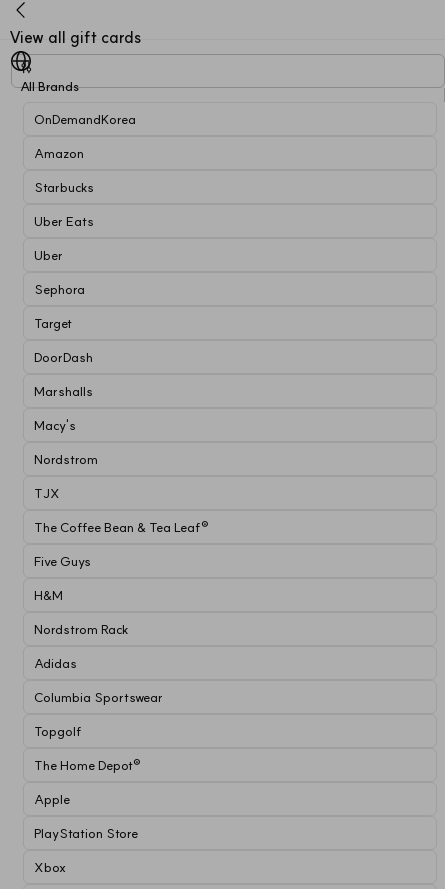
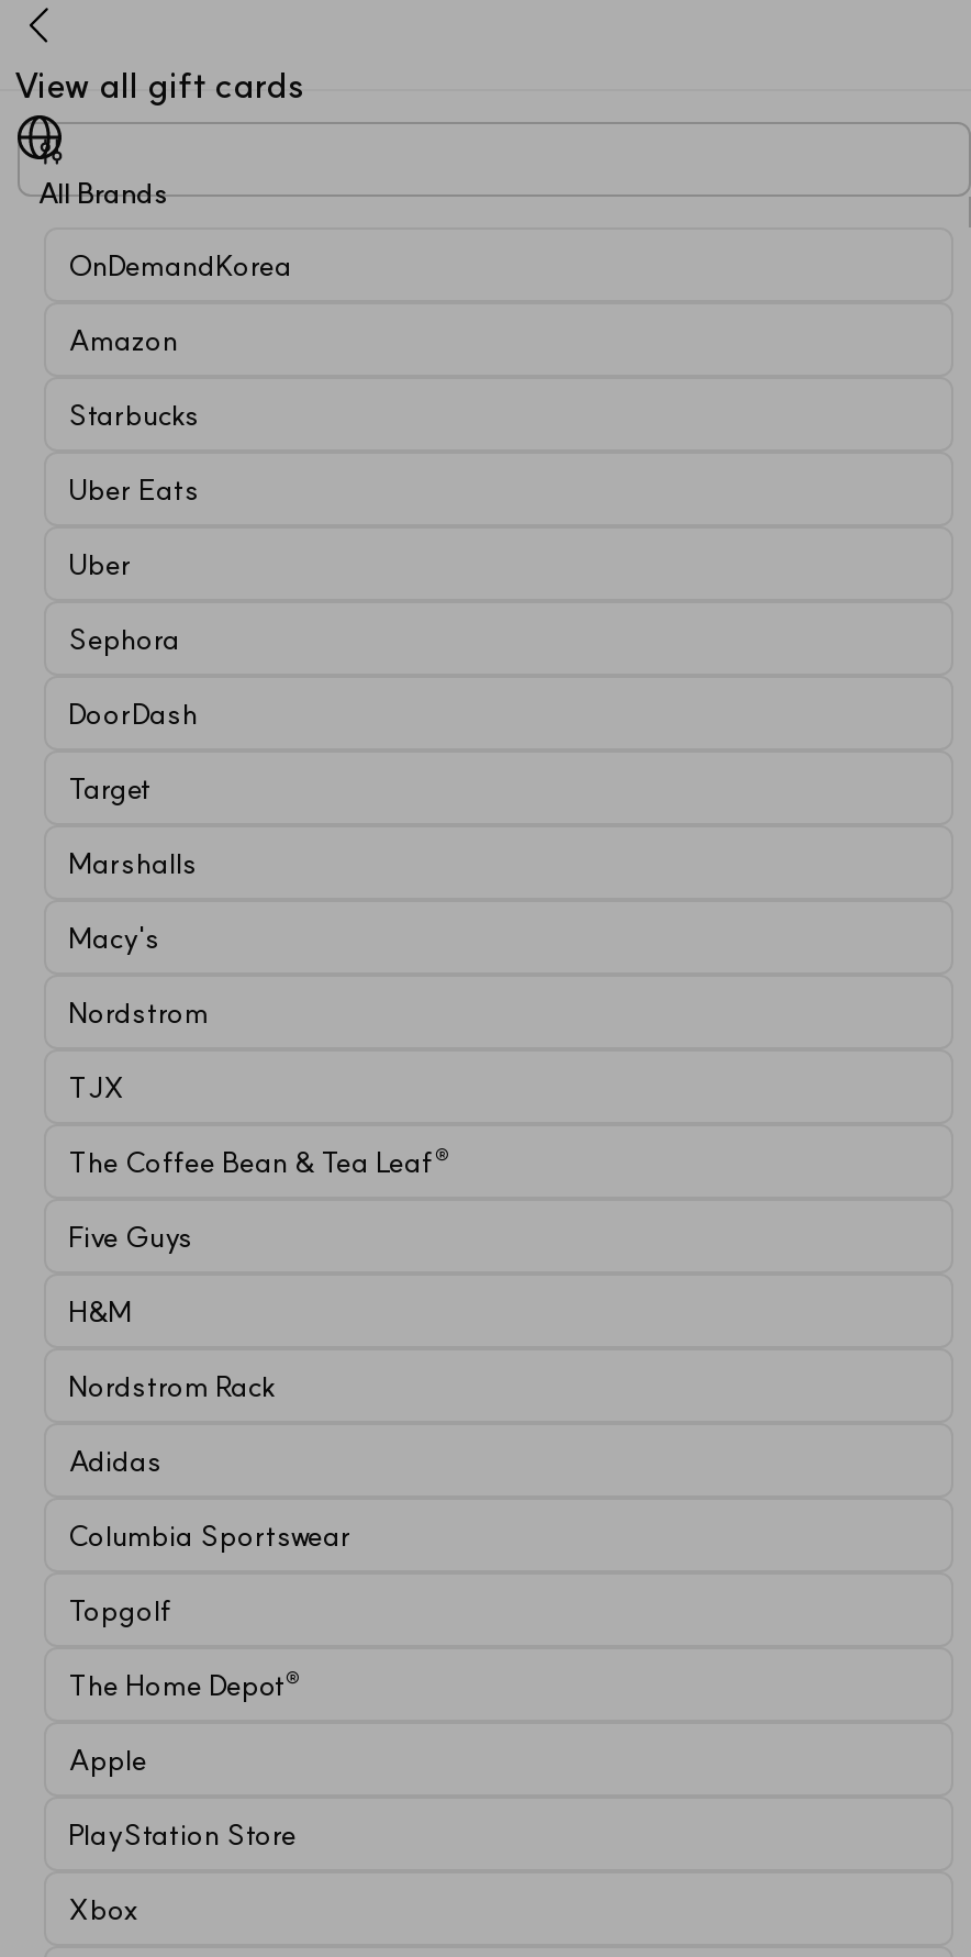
moved down: Target

moved up: DoorDash
